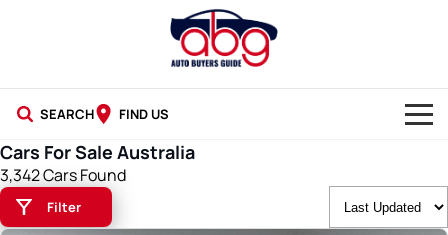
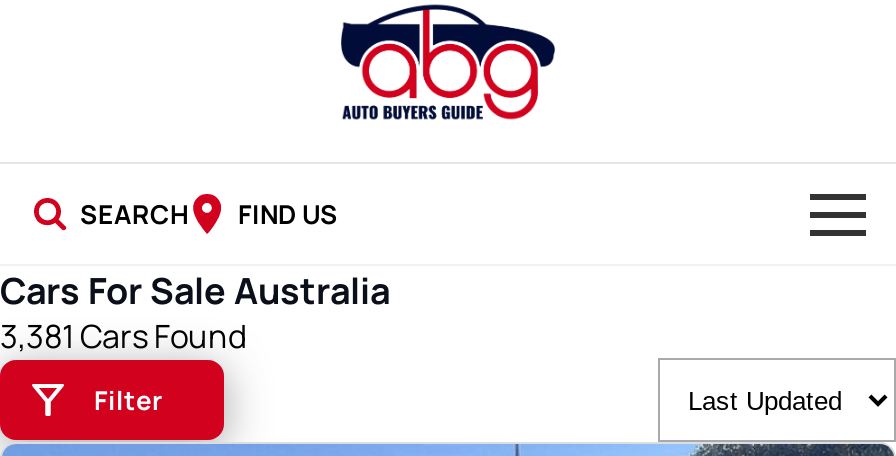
- 3,342 Cars Found
+ 3,381 Cars Found
